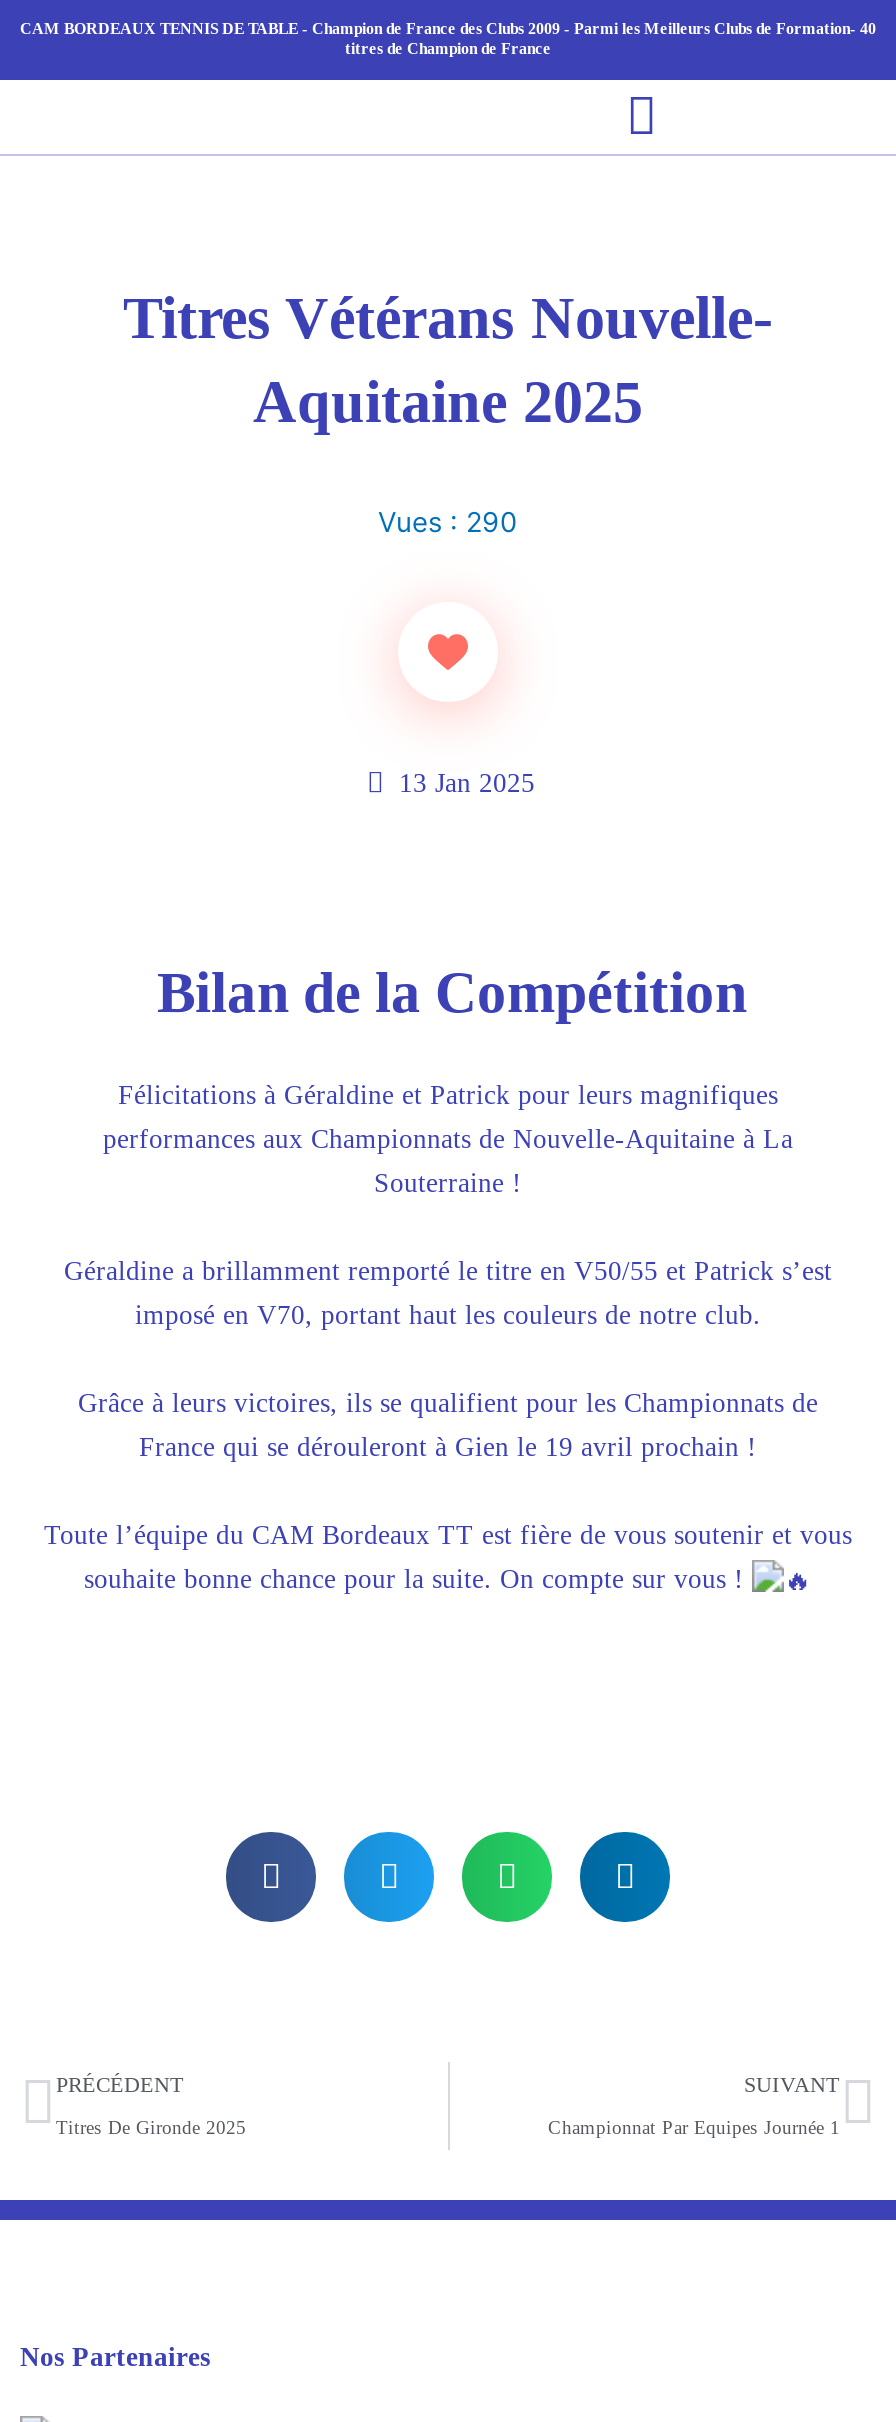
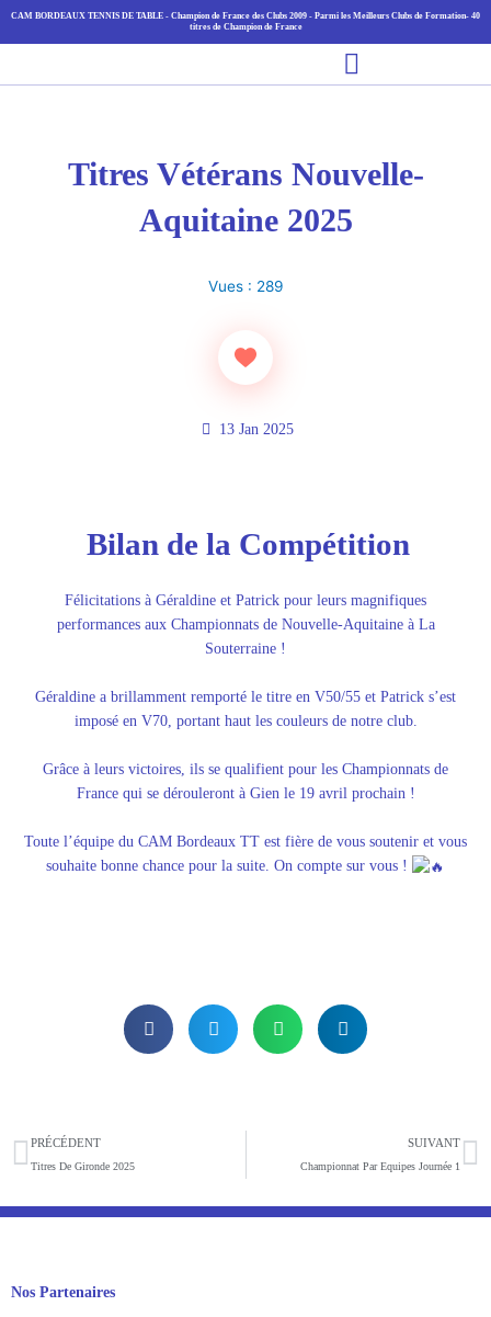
- Vues : 290
+ Vues : 289
